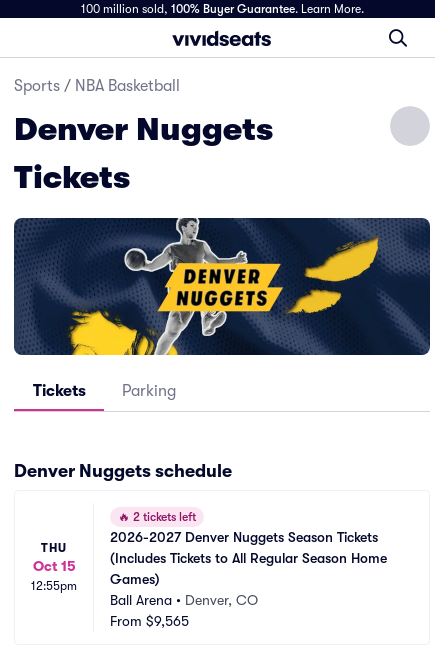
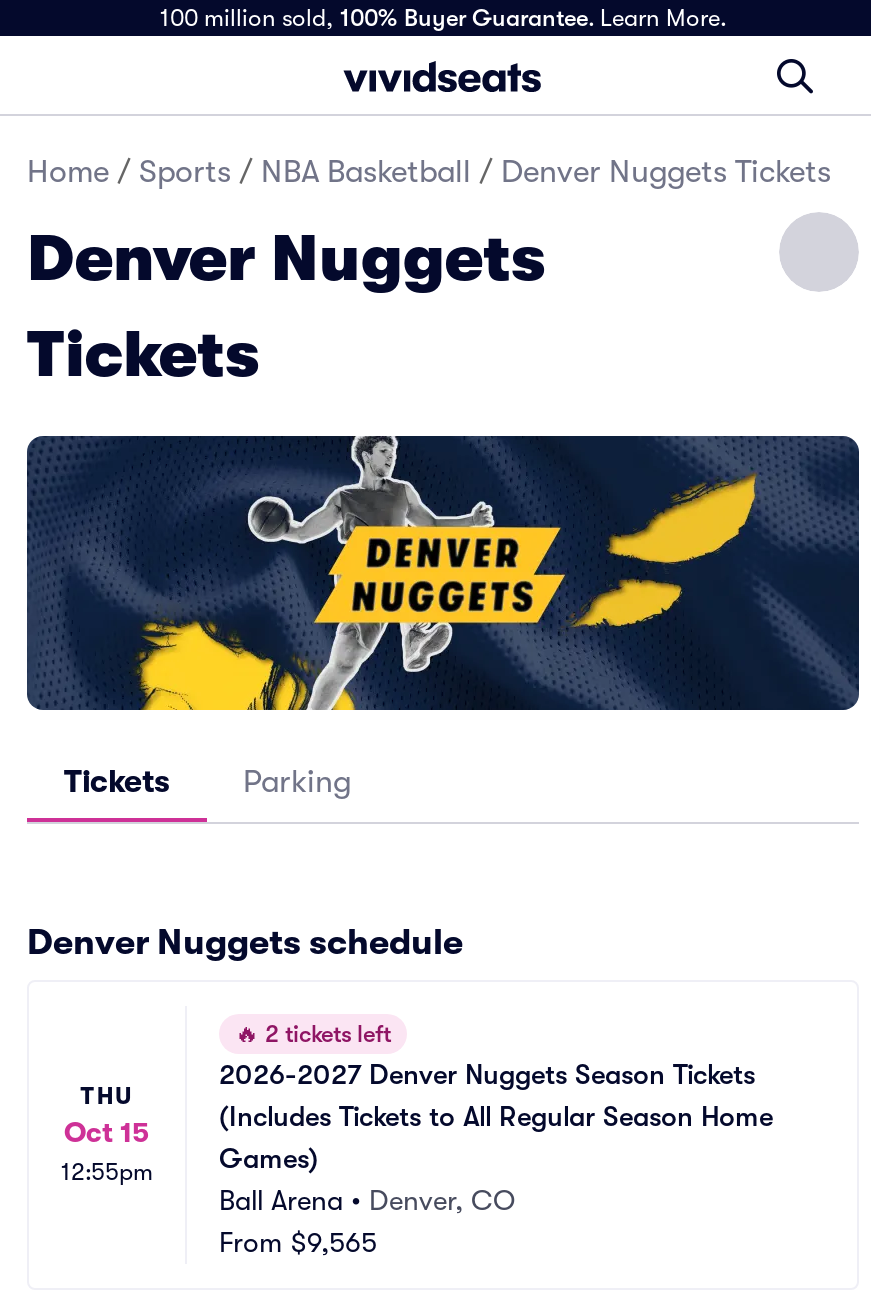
- Sports / NBA Basketball
+ Home / Sports / NBA Basketball / Denver Nuggets Tickets
